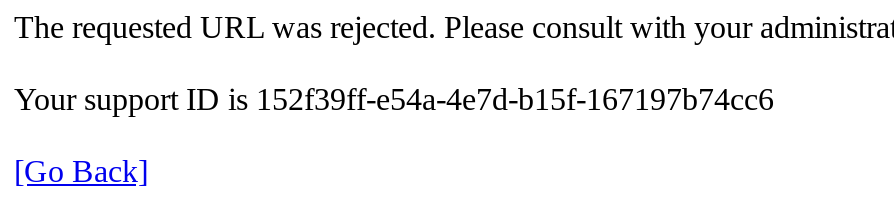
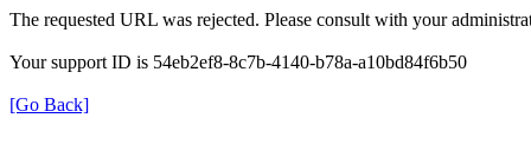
- Your support ID is 152f39ff-e54a-4e7d-b15f-167197b74cc6
+ Your support ID is 54eb2ef8-8c7b-4140-b78a-a10bd84f6b50
